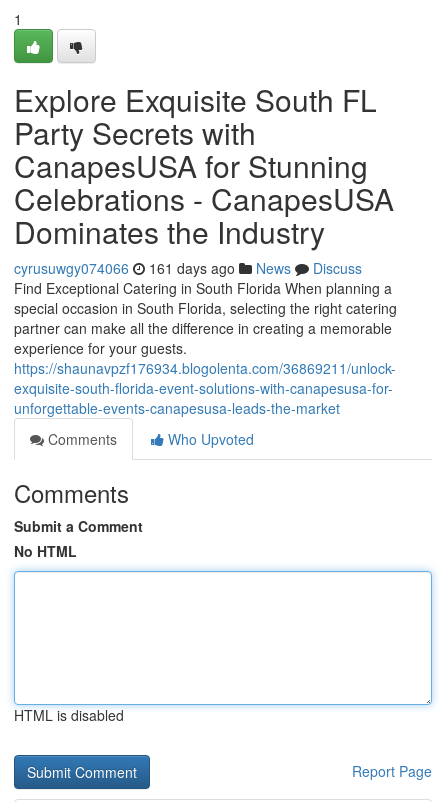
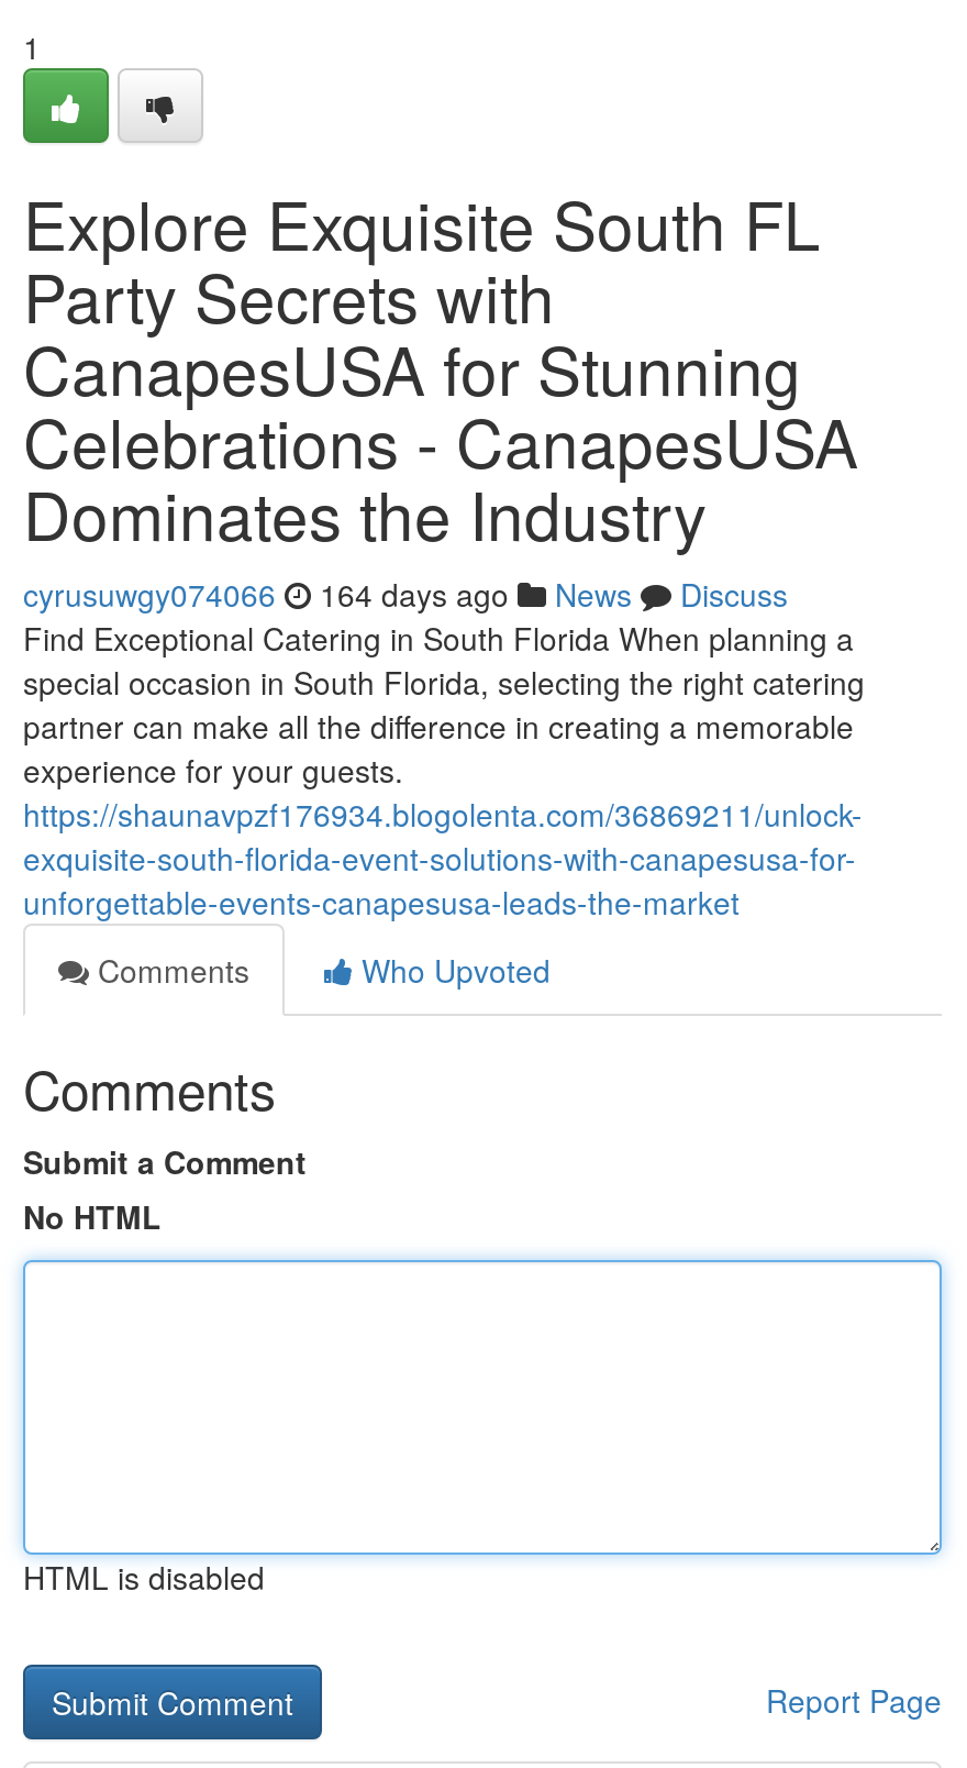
- cyrusuwgy074066 161 days ago News Discuss
+ cyrusuwgy074066 164 days ago News Discuss
